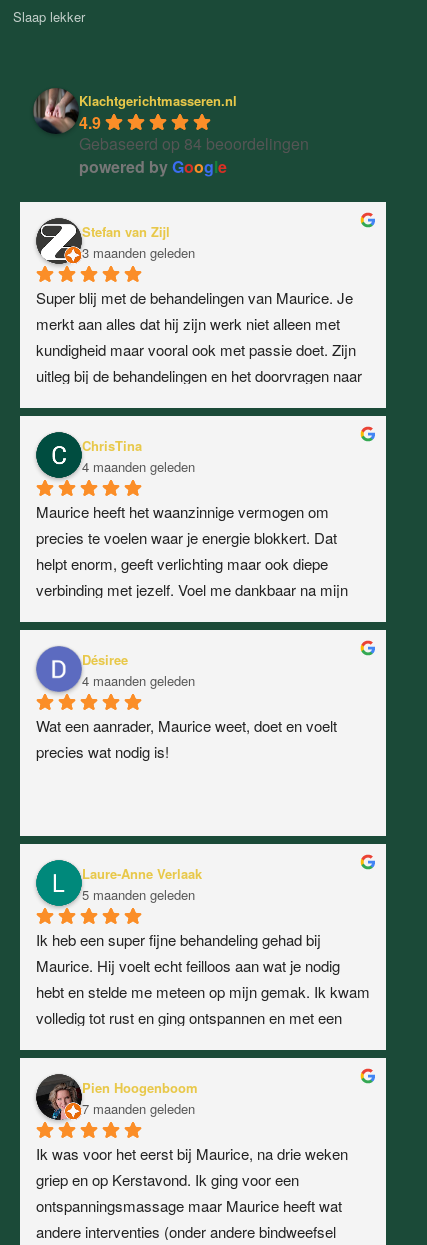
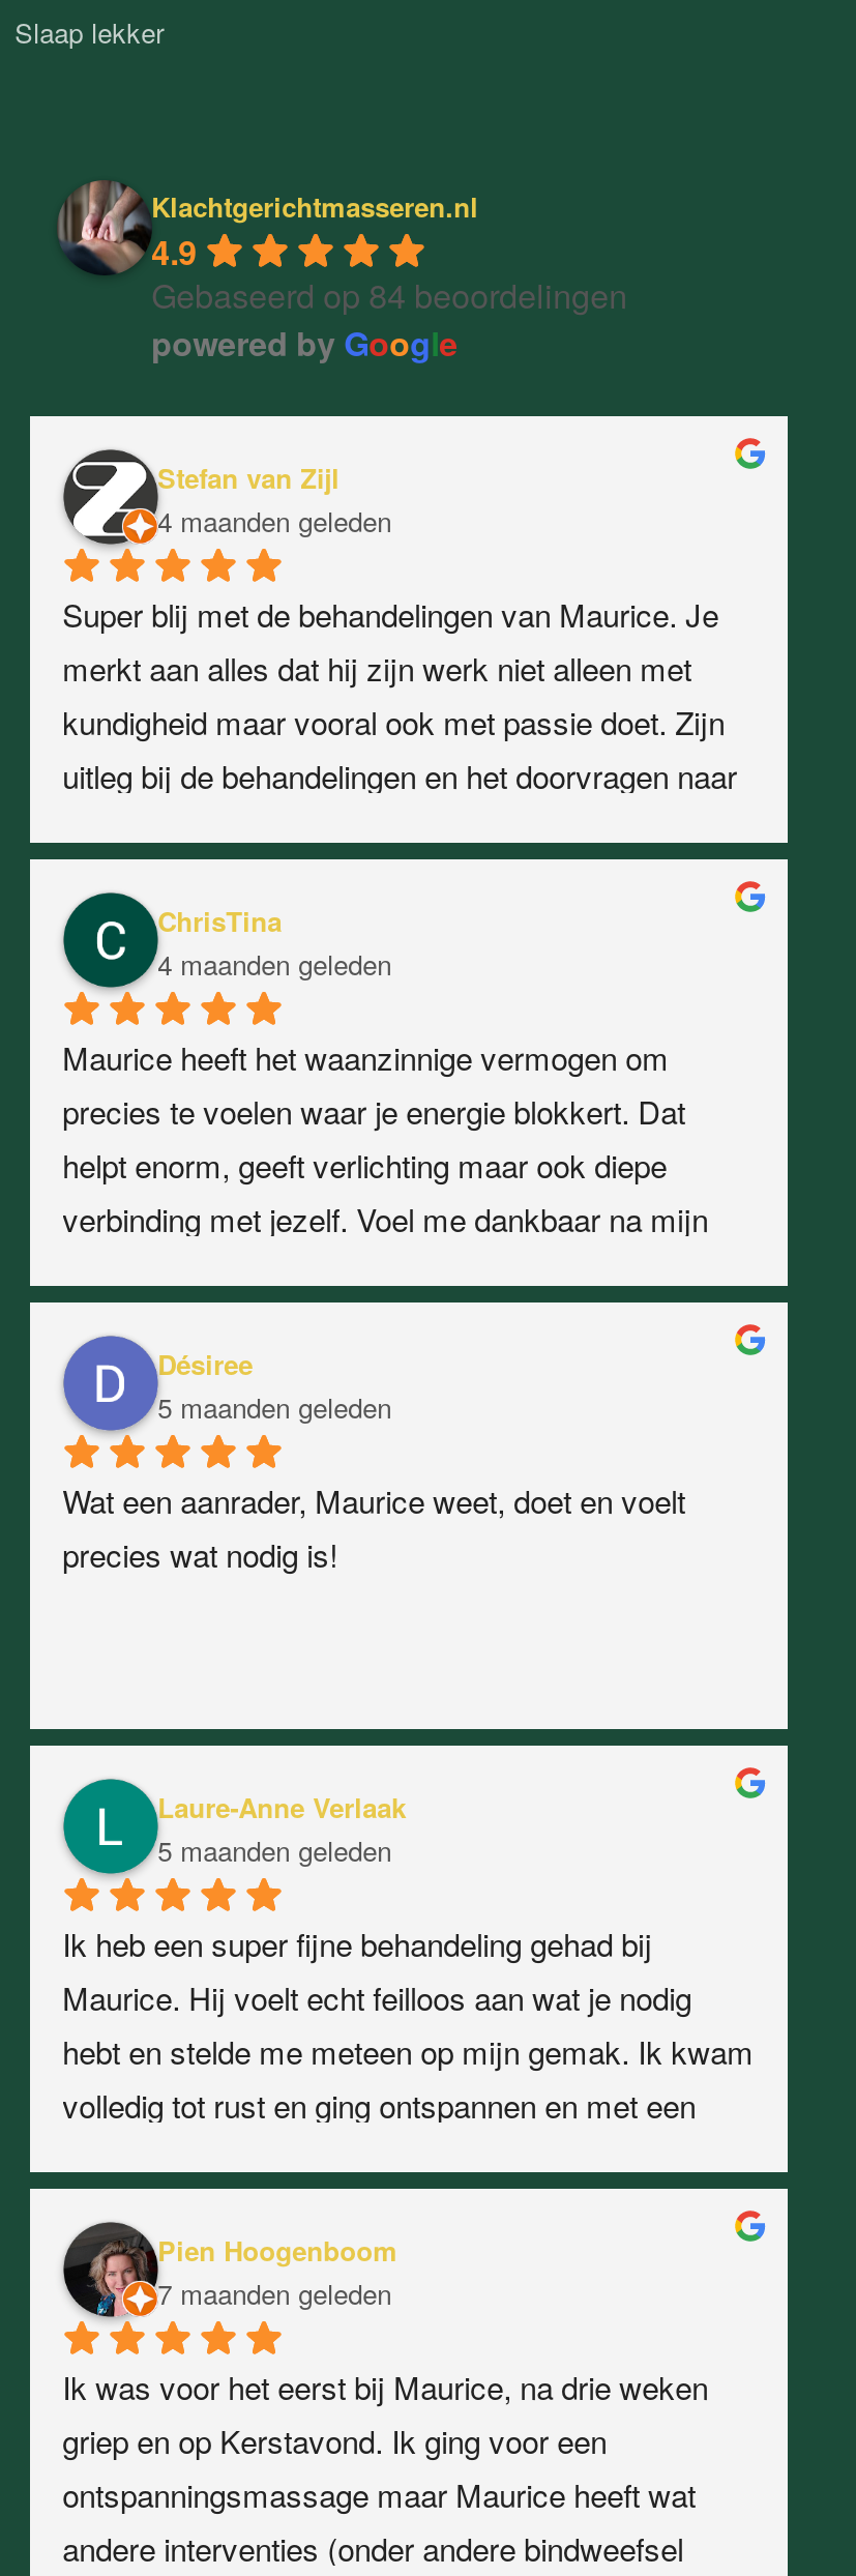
- 3 maanden geleden
+ 4 maanden geleden

- 4 maanden geleden
+ 5 maanden geleden
